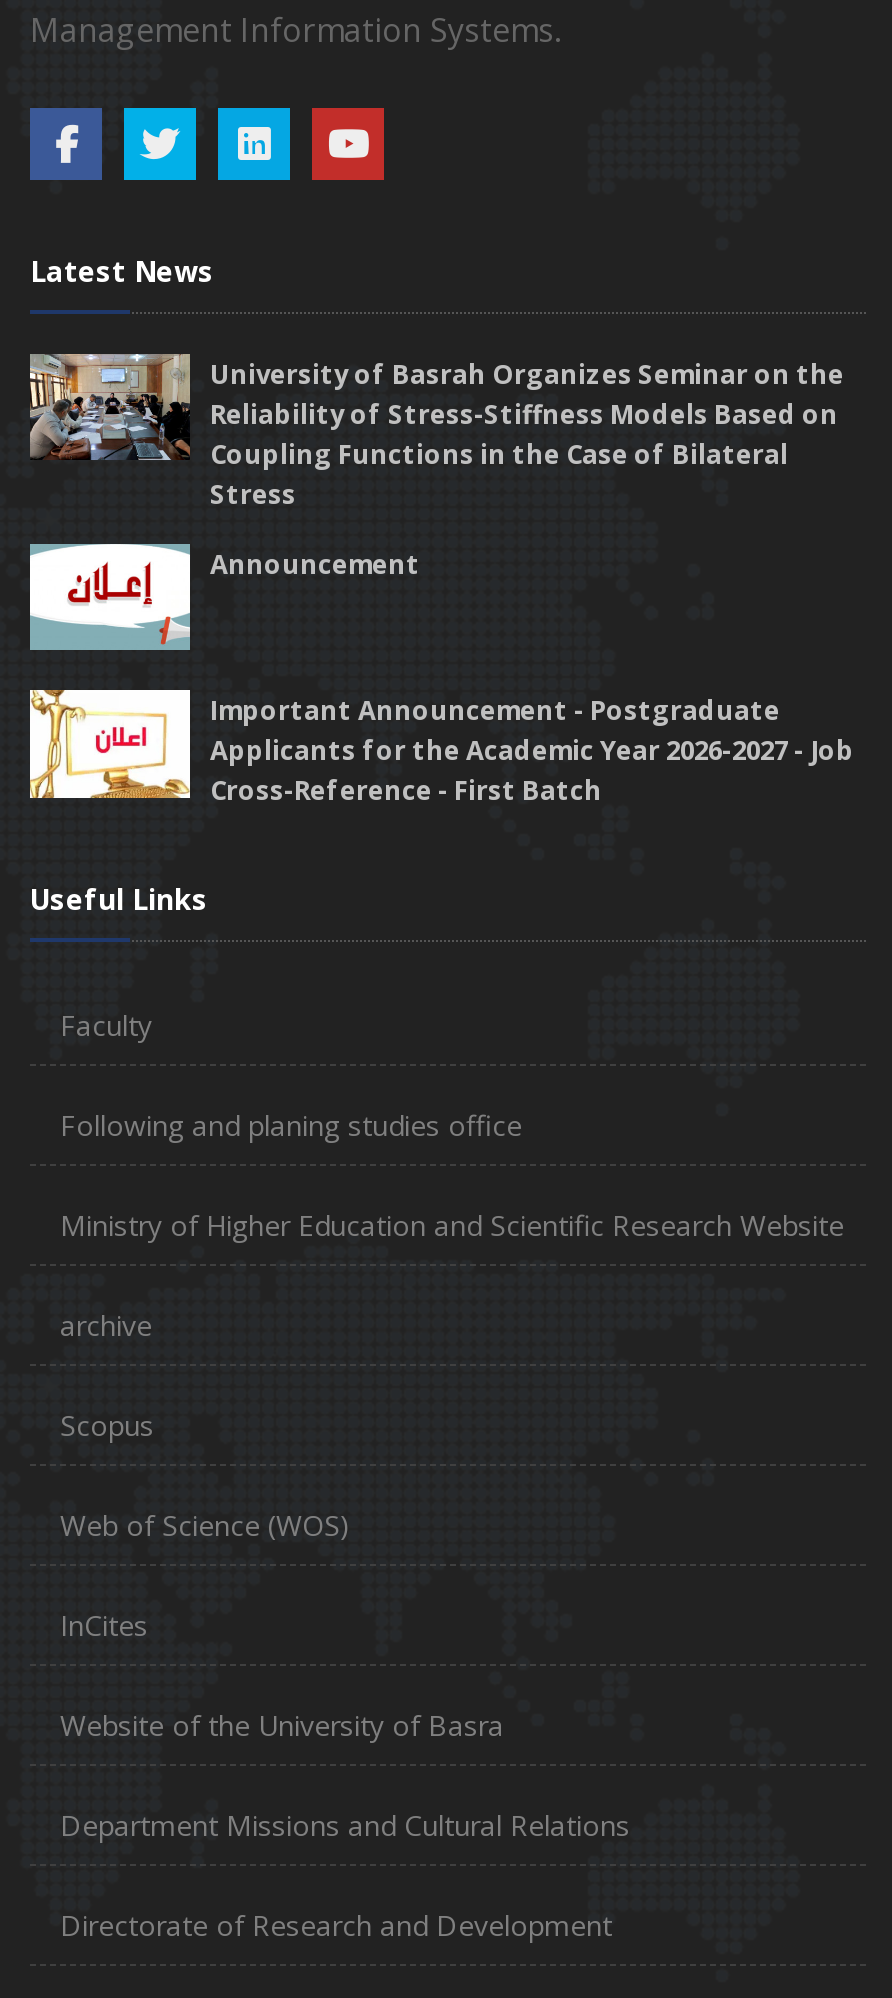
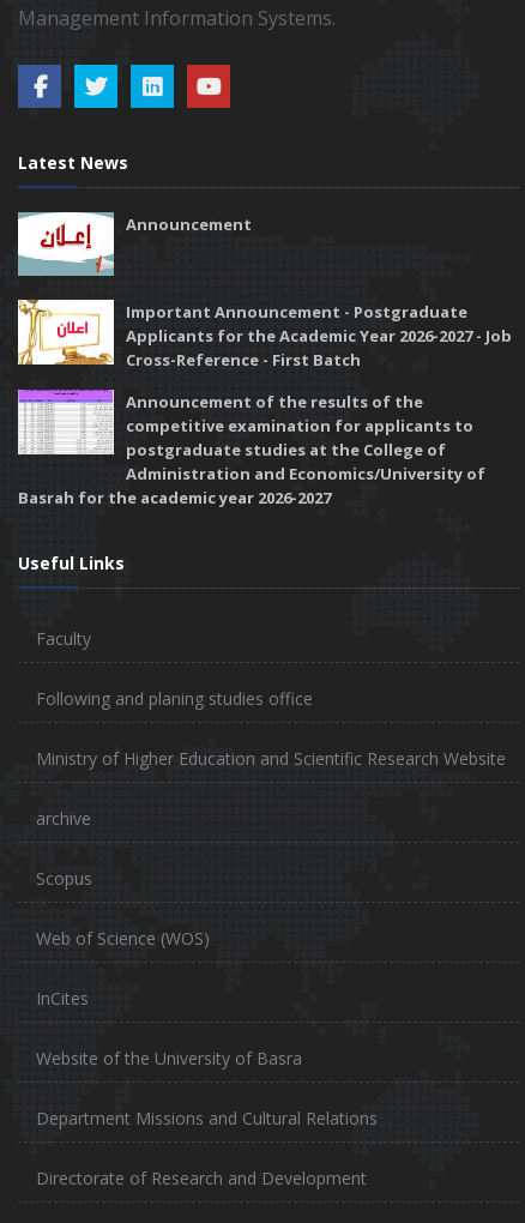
- [image]
- University of Basrah Organizes Seminar on the
- Reliability of Stress-Stiffness Models Based on
- Coupling Functions in the Case of Bilateral
- Stress

moved up: Announcement | Important Announcement - Postgraduate | Applicants for the Academic Year 2026-2027 - Job | Cross-Reference - First Batch

+ [image]
+ Announcement of the results of the
+ competitive examination for applicants to
+ postgraduate studies at the College of
+ Administration and Economics/University of
+ Basrah for the academic year 2026-2027
